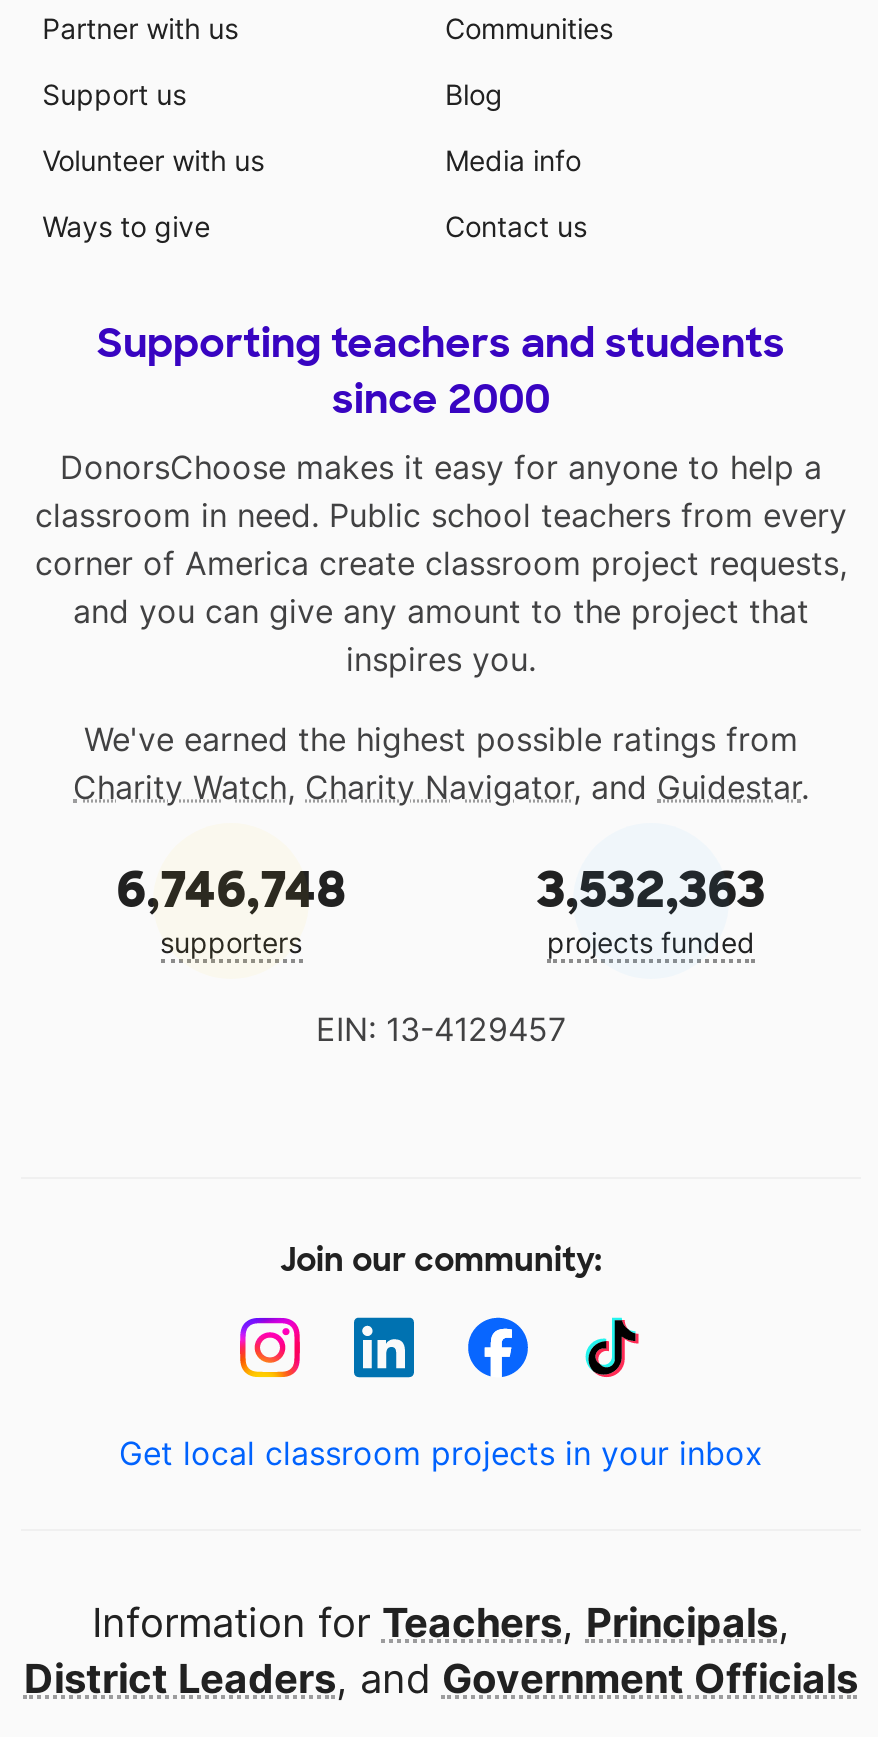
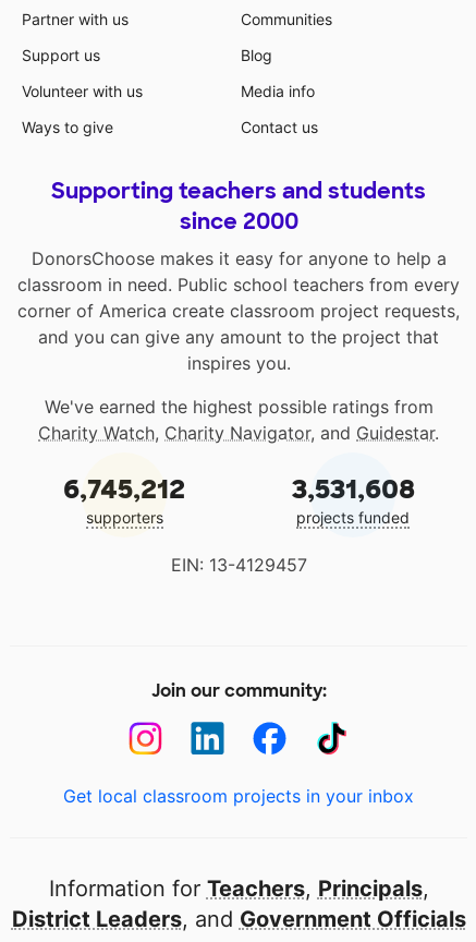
- 6,746,748
+ 6,745,212

- 3,532,363
+ 3,531,608
